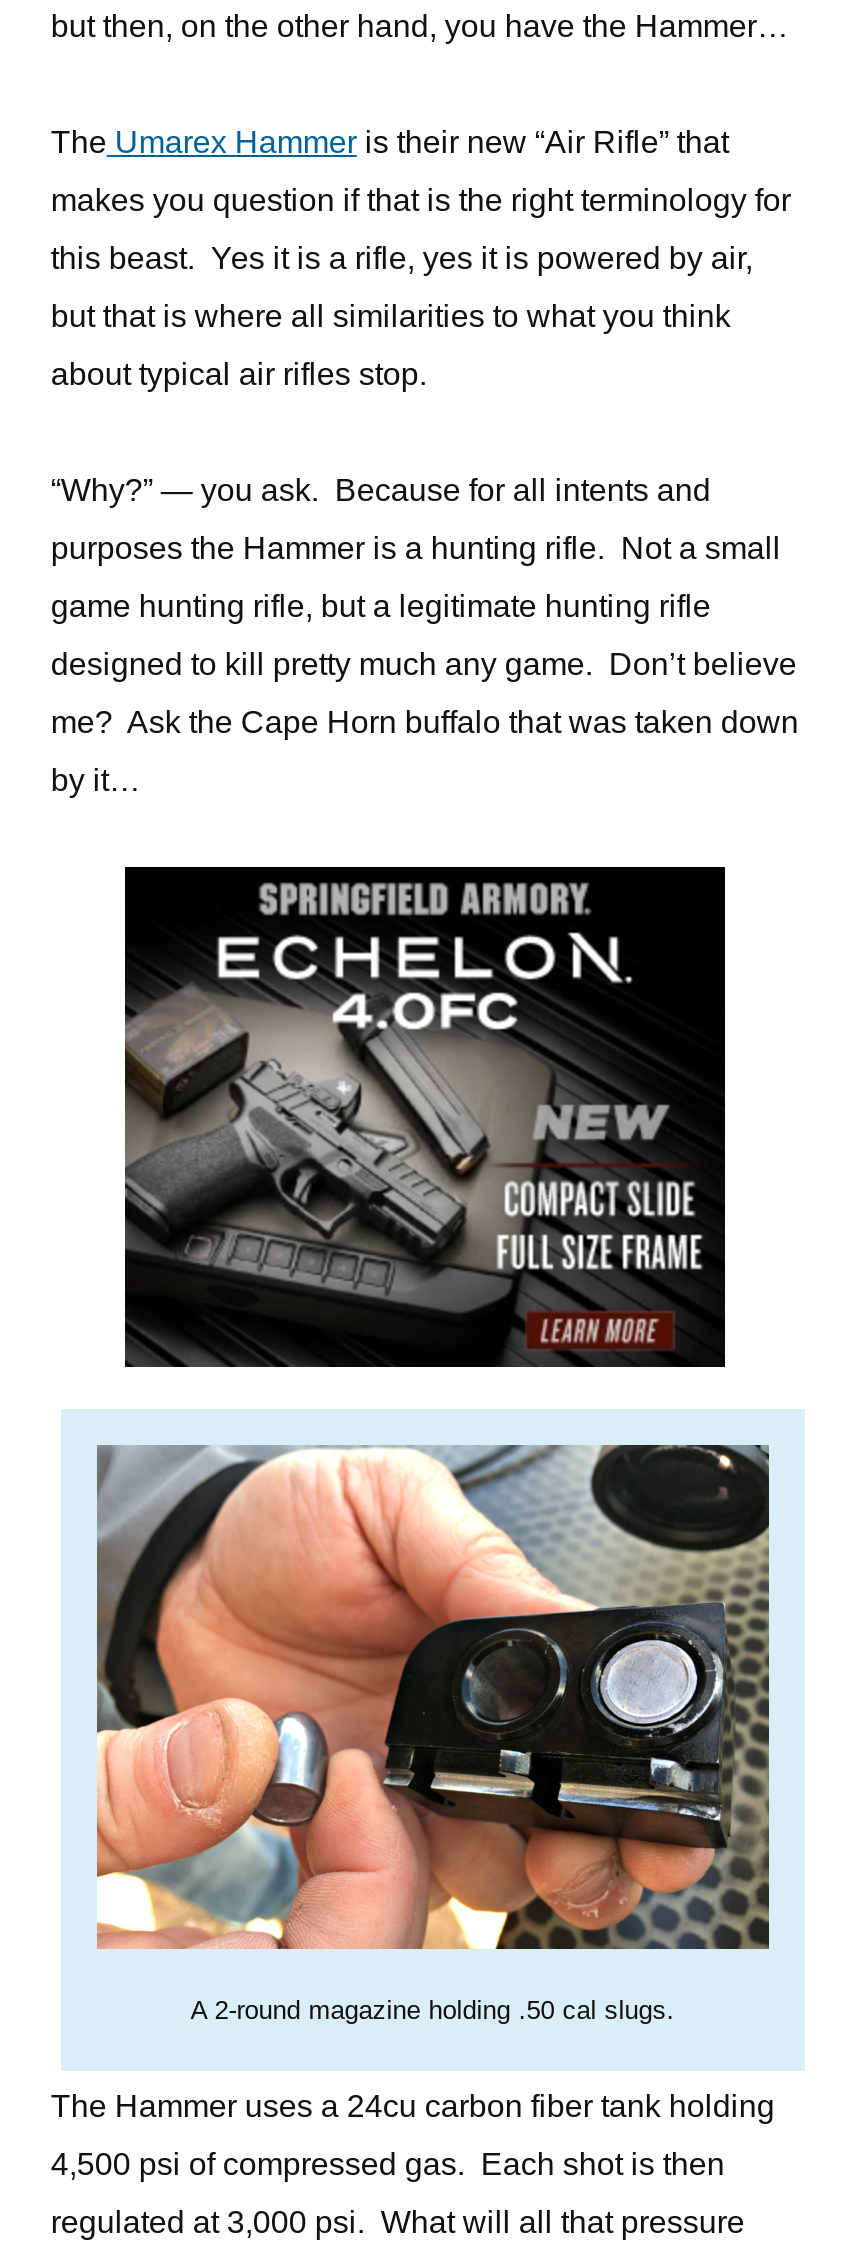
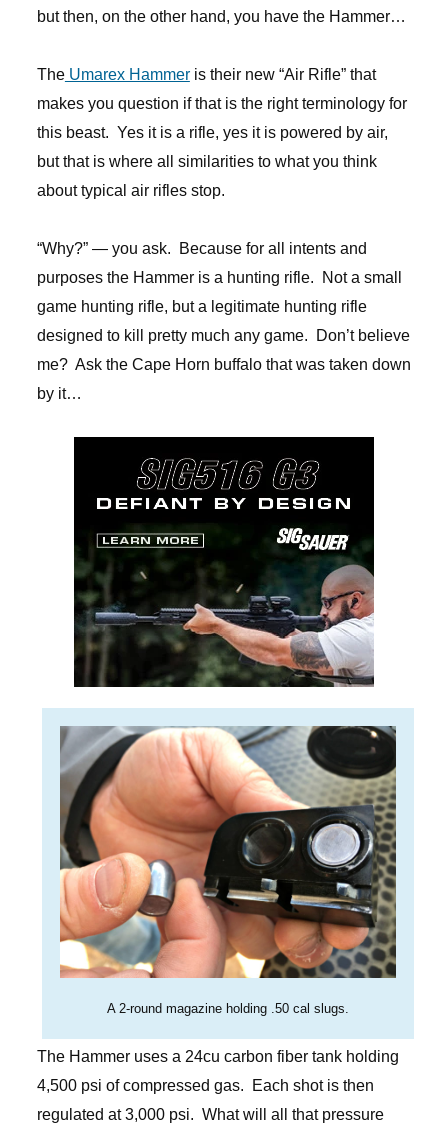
- [image]
+ [image]
